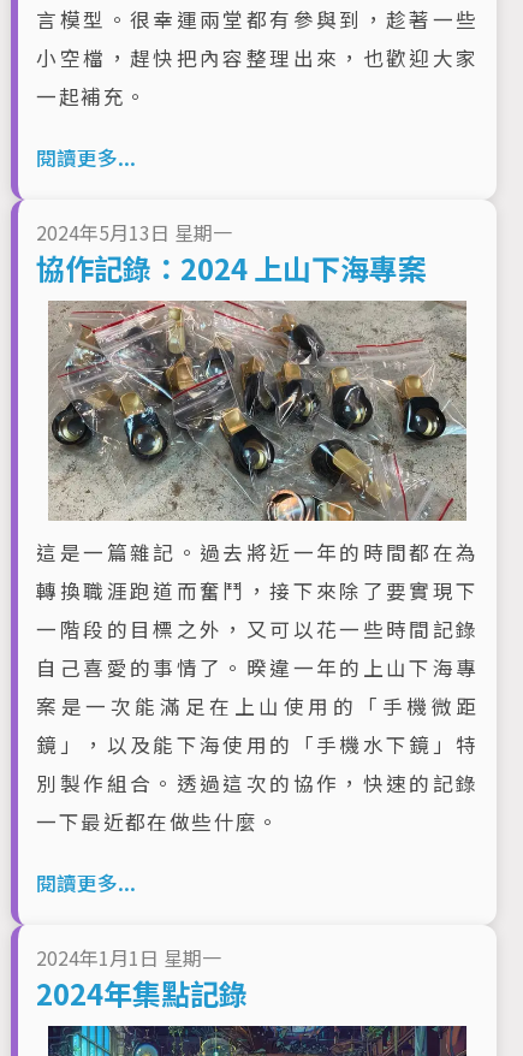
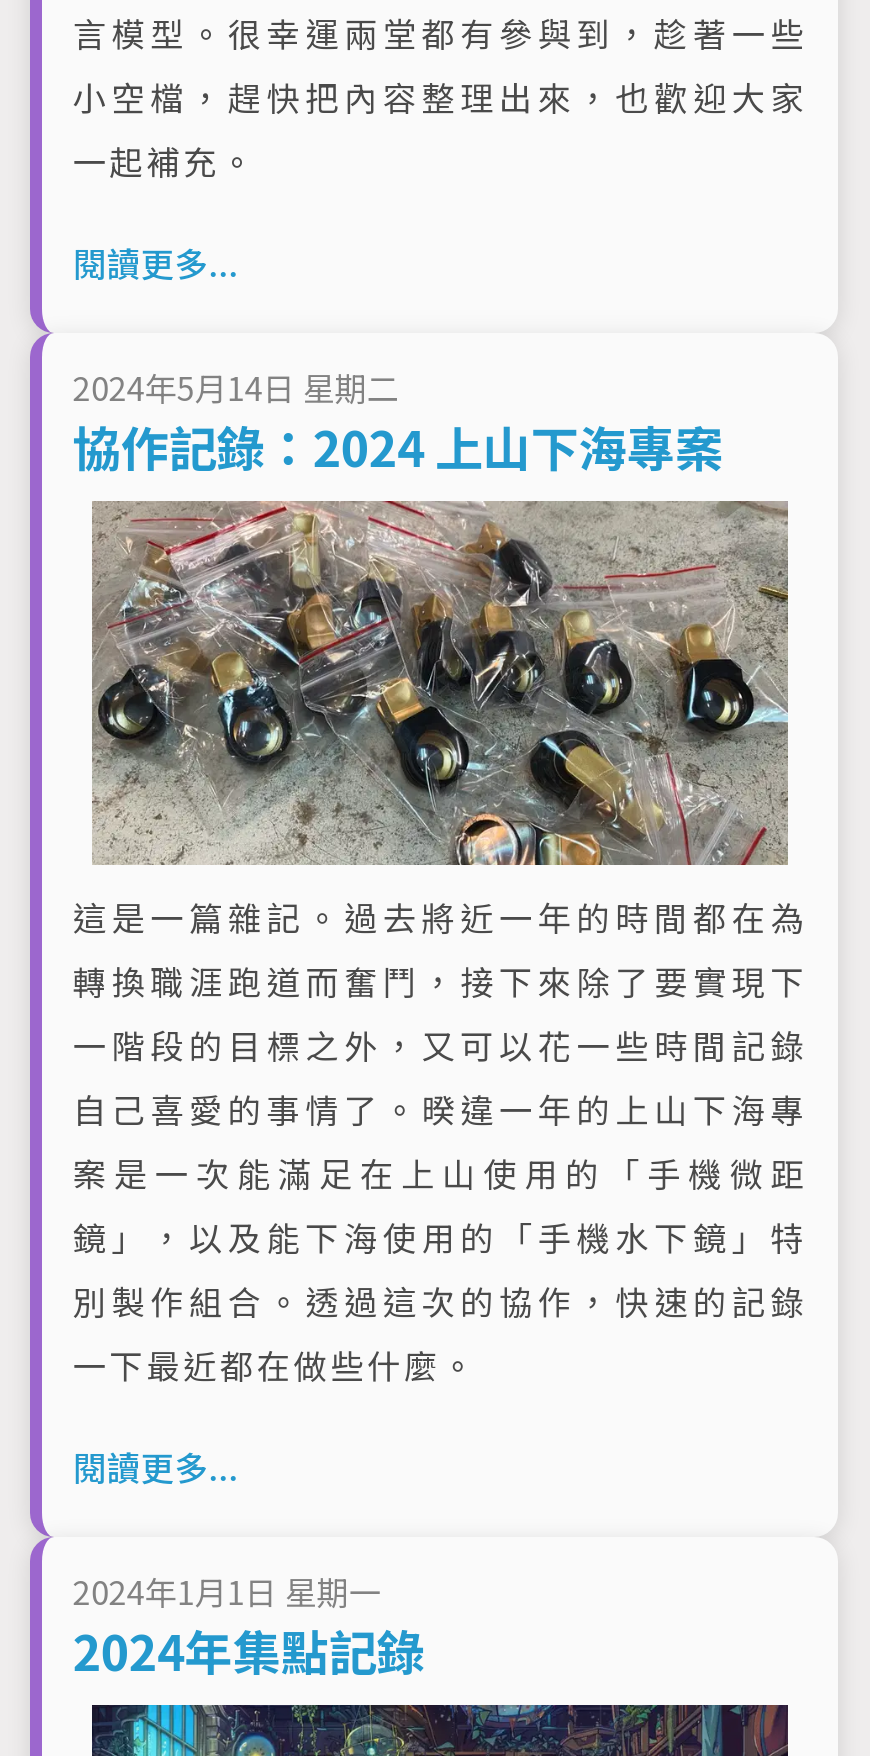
- 2024年5月13日 星期一
+ 2024年5月14日 星期二
